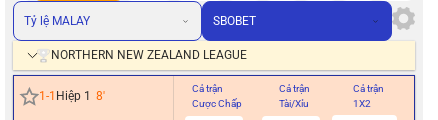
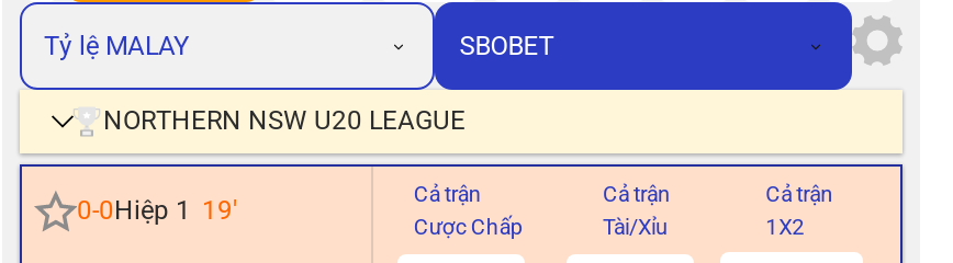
- NORTHERN NEW ZEALAND LEAGUE
+ NORTHERN NSW U20 LEAGUE

- 1-1Hiệp 1 8
+ 0-0Hiệp 1 19
